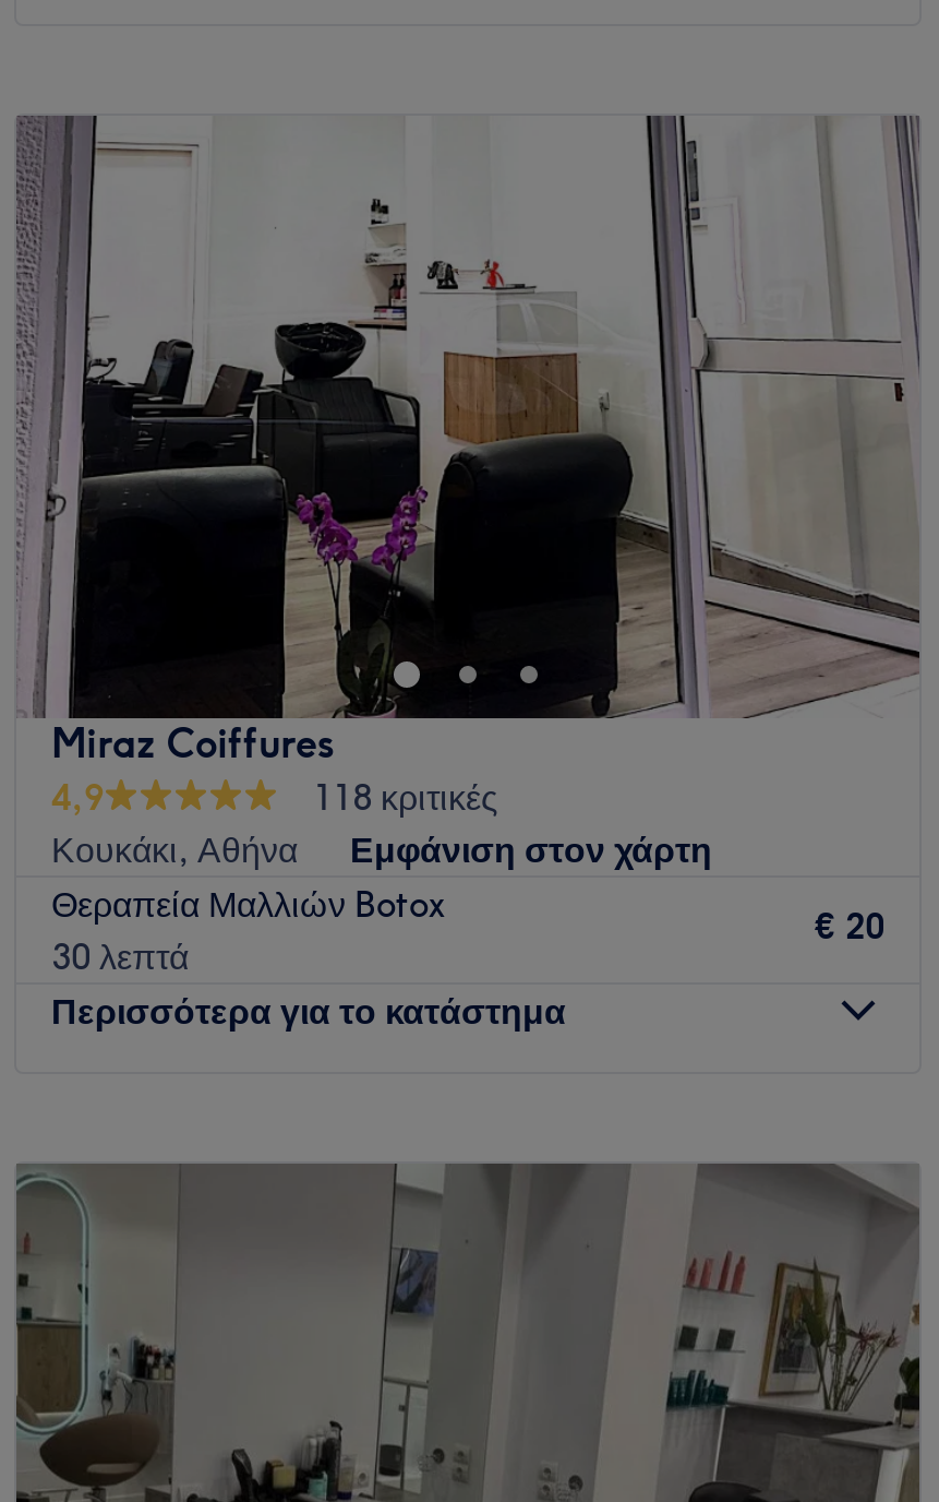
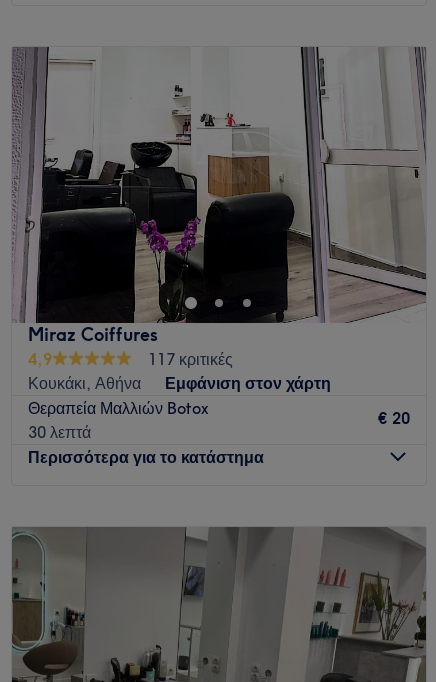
- 118 κριτικές
+ 117 κριτικές
